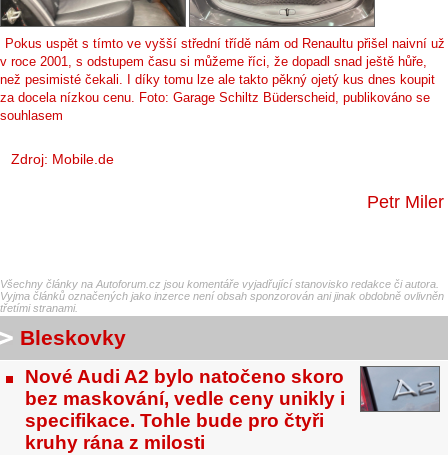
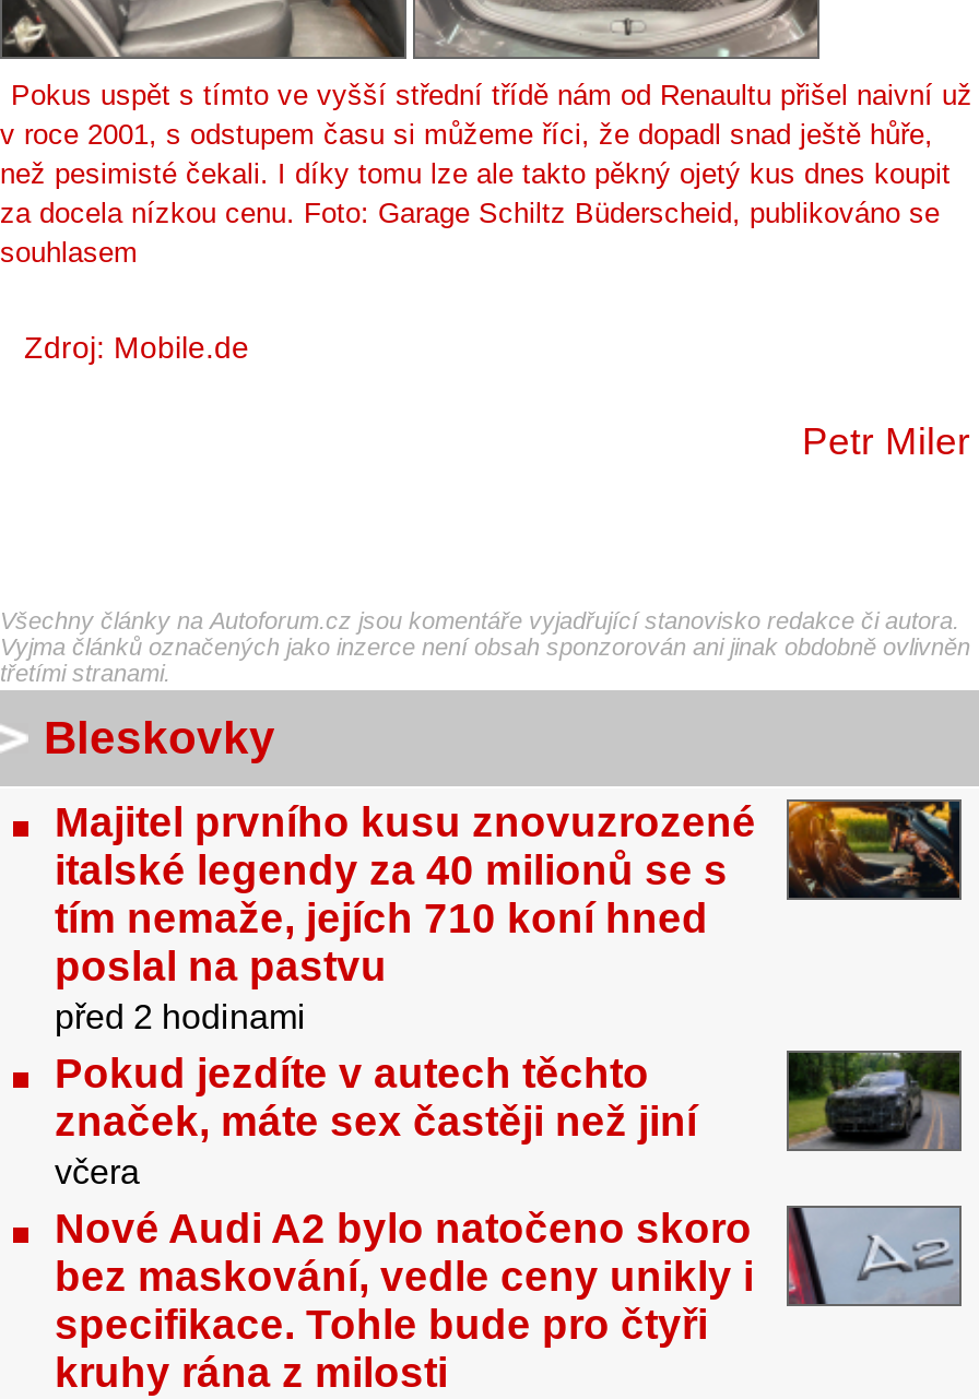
+ [image]
+ Majitel prvního kusu znovuzrozené
+ italské legendy za 40 milionů se s
+ tím nemaže, jejích 710 koní hned
+ poslal na pastvu
+ před 2 hodinami
+ Pokud jezdíte v autech těchto
+ značek, máte sex častěji než jiní
+ včera

+ [image]
